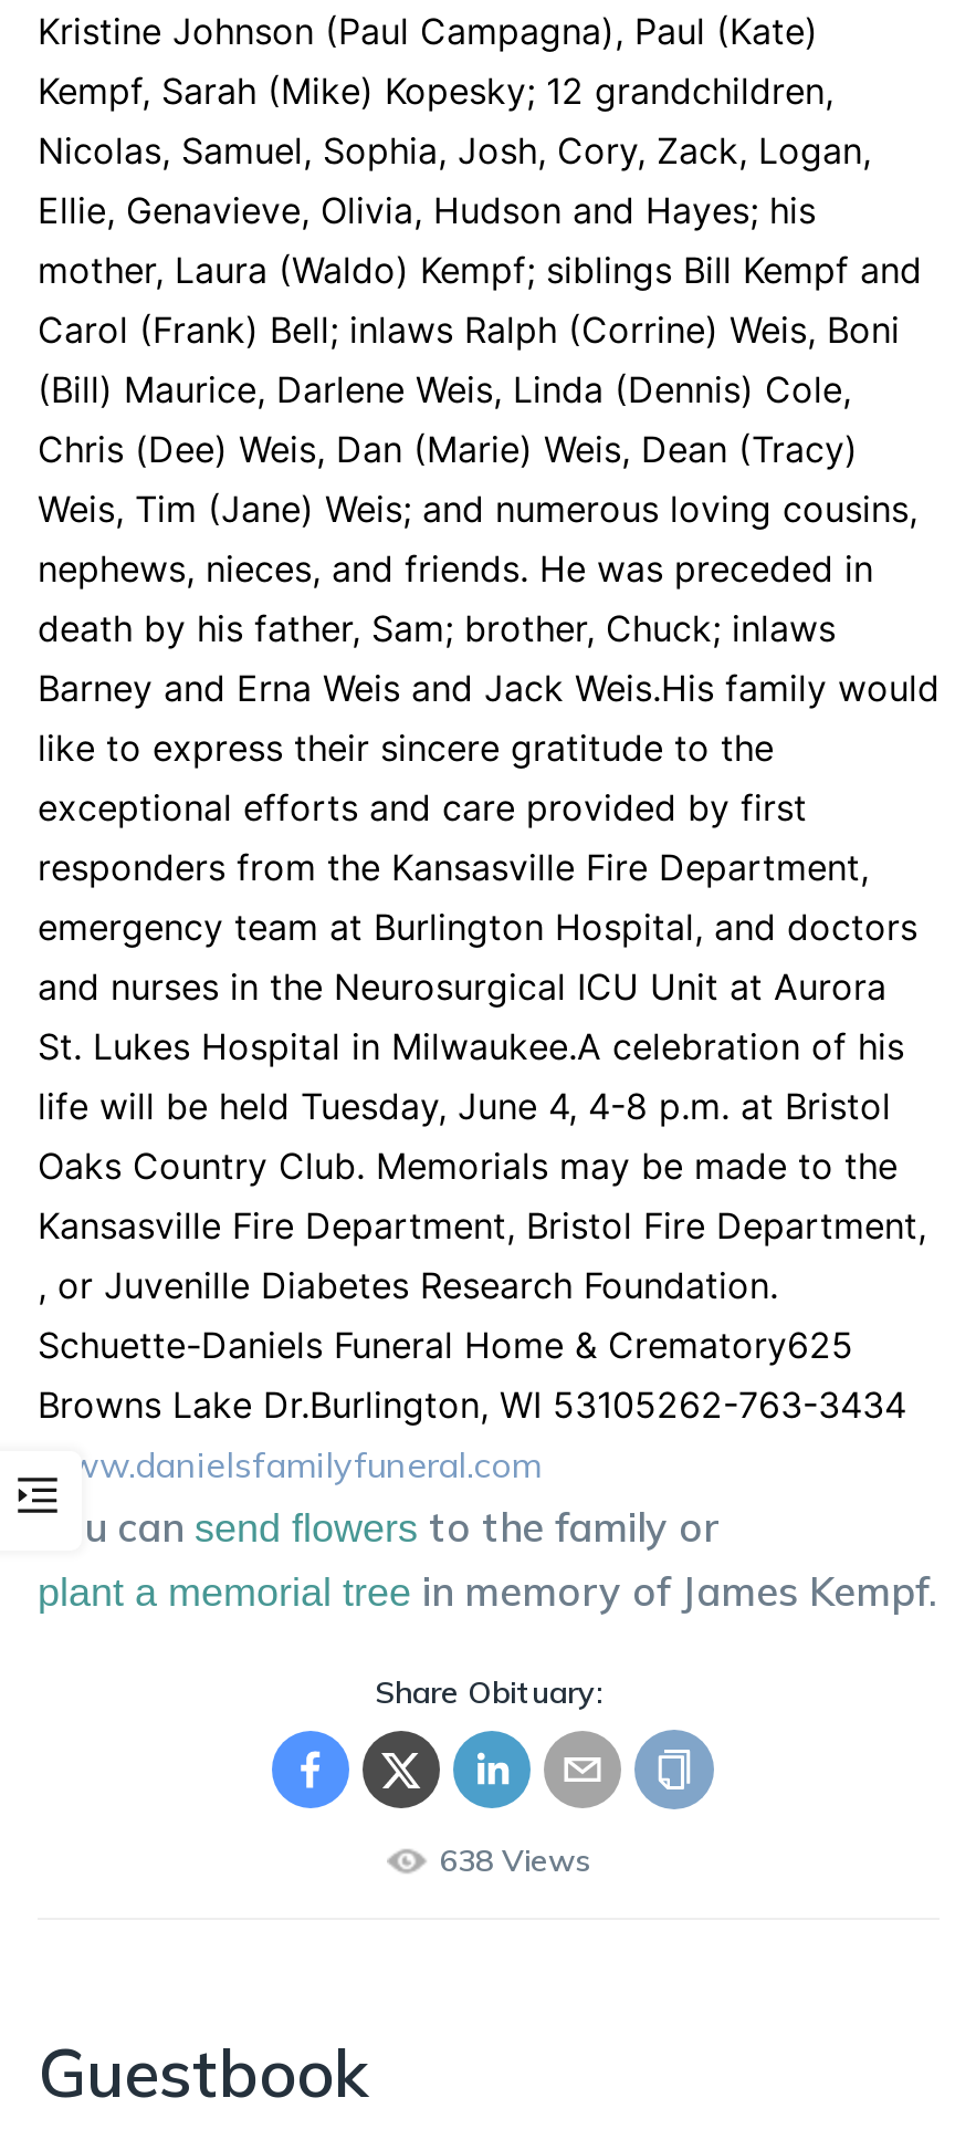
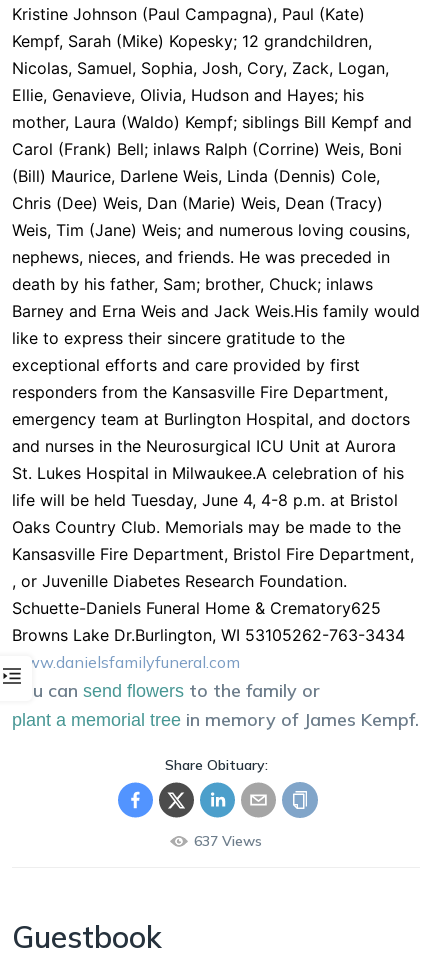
- 638 Views
+ 637 Views
